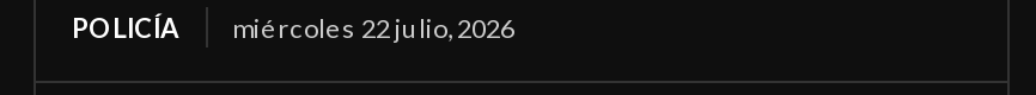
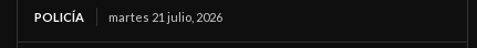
- miércoles 22 julio, 2026
+ martes 21 julio, 2026
